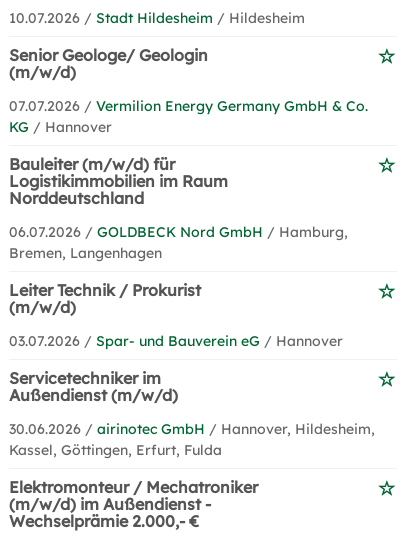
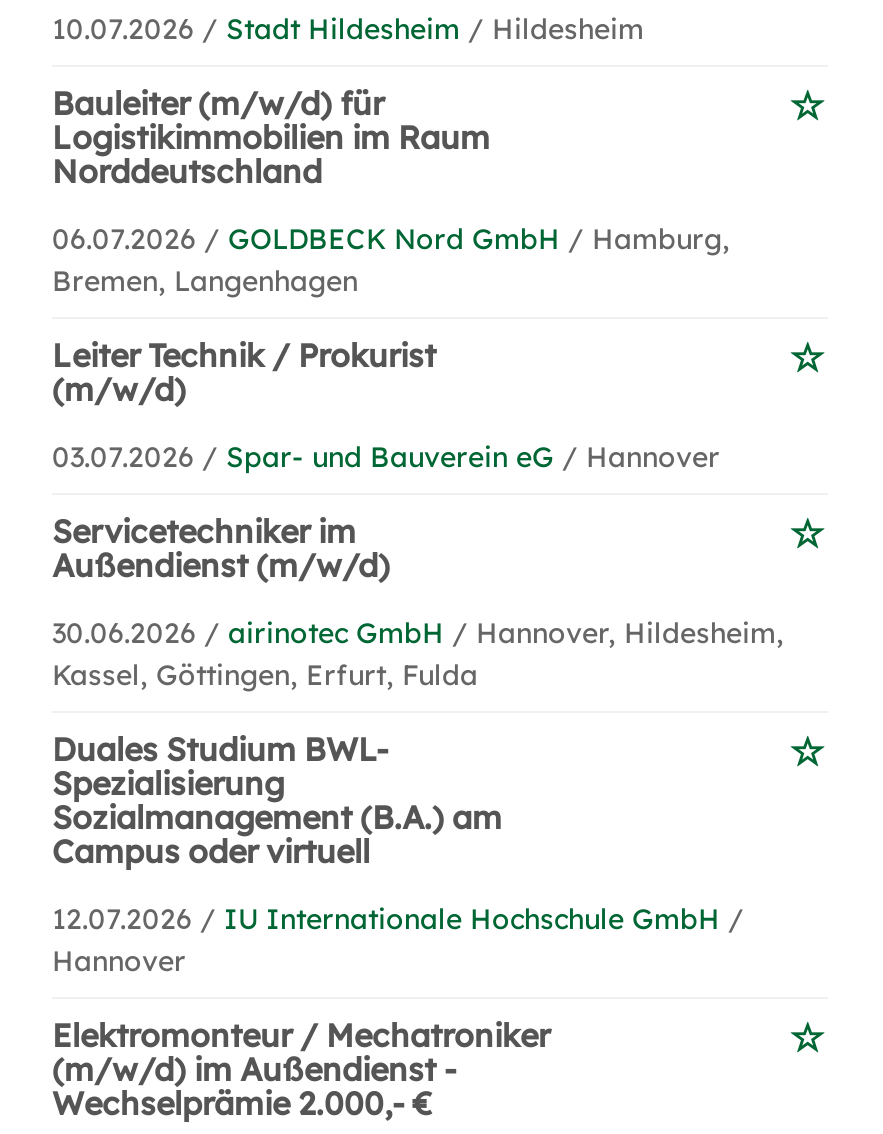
- Senior Geologe/ Geologin
- (m/w/d)
- 07.07.2026 / Vermilion Energy Germany GmbH & Co.
- KG / Hannover

moved up: Bauleiter (m/w/d) für | Logistikimmobilien im Raum | Norddeutschland | ... | 30.06.2026 / airinotec GmbH / Hannover, Hildesheim, | Kassel, Göttingen, Erfurt, Fulda

+ Duales Studium BWL-
+ Spezialisierung
+ Sozialmanagement (B.A.) am
+ Campus oder virtuell
+ 12.07.2026 / IU Internationale Hochschule GmbH /
+ Hannover
